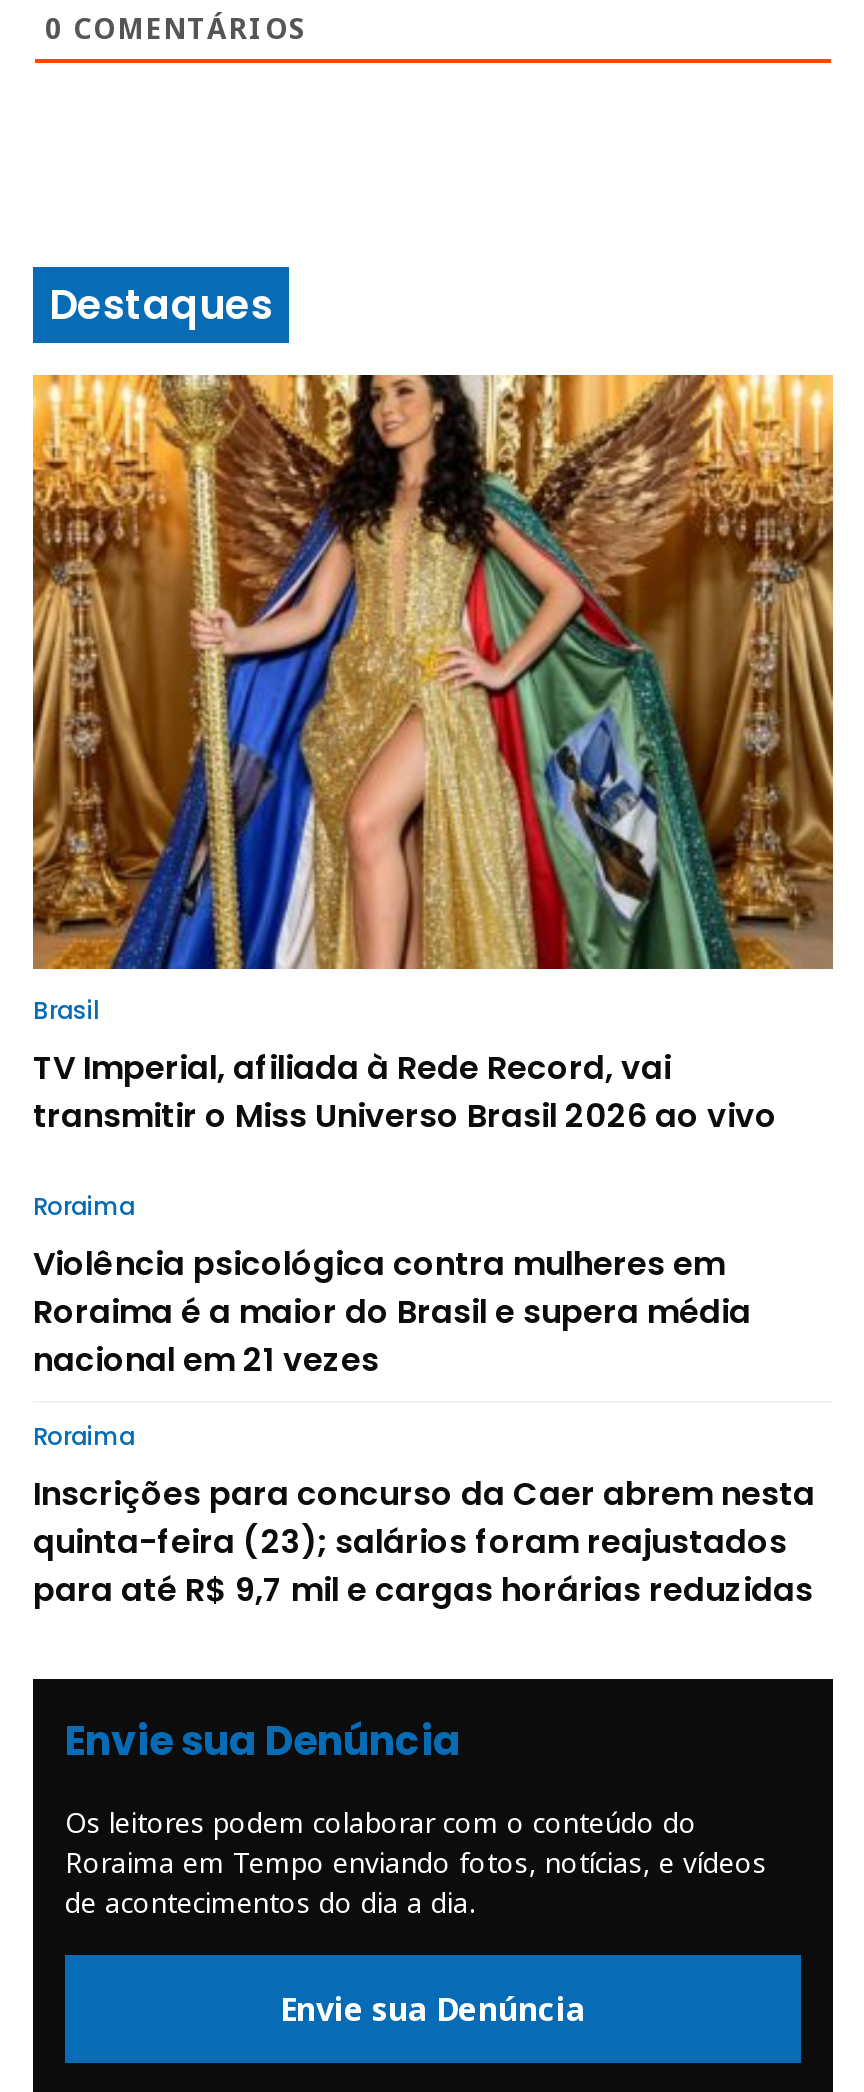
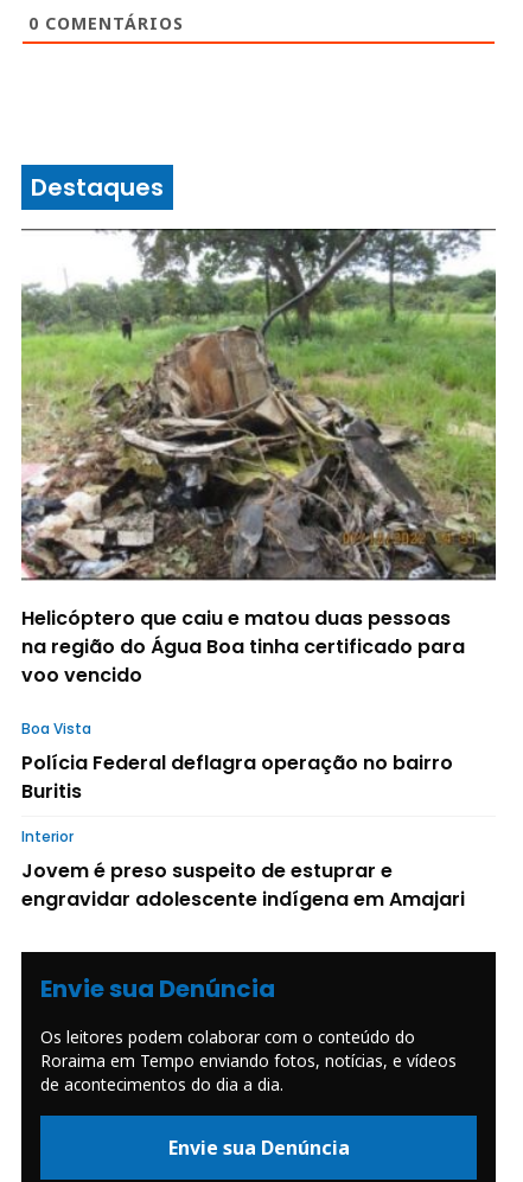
- [image]
- Brasil
- TV Imperial, afiliada à Rede Record, vai
- transmitir o Miss Universo Brasil 2026 ao vivo
+ [image]
+ Helicóptero que caiu e matou duas pessoas
+ na região do Água Boa tinha certificado para
+ voo vencido

- Roraima
- Violência psicológica contra mulheres em
- Roraima é a maior do Brasil e supera média
- nacional em 21 vezes
+ Boa Vista
+ Polícia Federal deflagra operação no bairro
+ Buritis

- Roraima
- Inscrições para concurso da Caer abrem nesta
- quinta-feira (23); salários foram reajustados
- para até R$ 9,7 mil e cargas horárias reduzidas
+ Interior
+ Jovem é preso suspeito de estuprar e
+ engravidar adolescente indígena em Amajari
